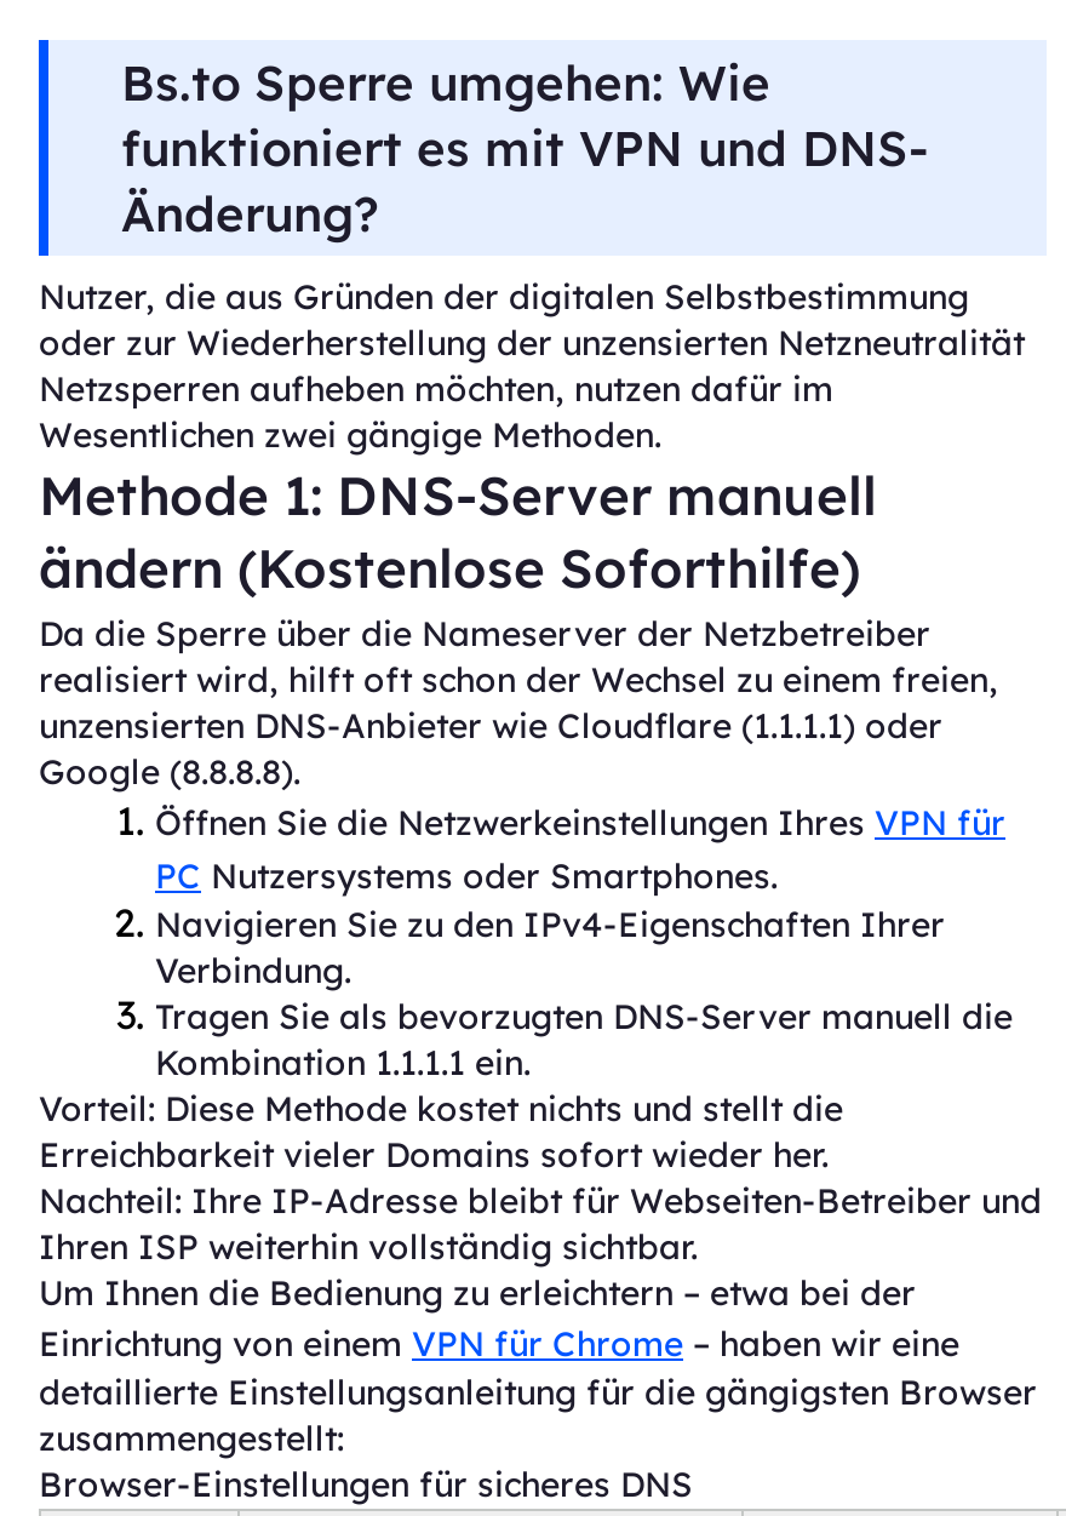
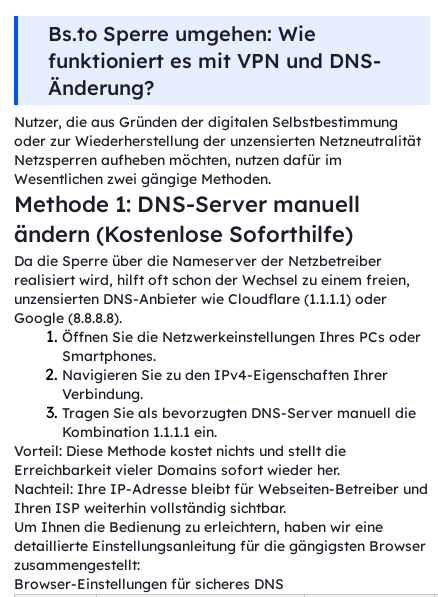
- Öffnen Sie die Netzwerkeinstellungen Ihres VPN für
- PC Nutzersystems oder Smartphones.
+ Öffnen Sie die Netzwerkeinstellungen Ihres PCs oder
+ Smartphones.

- Um Ihnen die Bedienung zu erleichtern – etwa bei der
- Einrichtung von einem VPN für Chrome – haben wir eine
+ Um Ihnen die Bedienung zu erleichtern, haben wir eine
